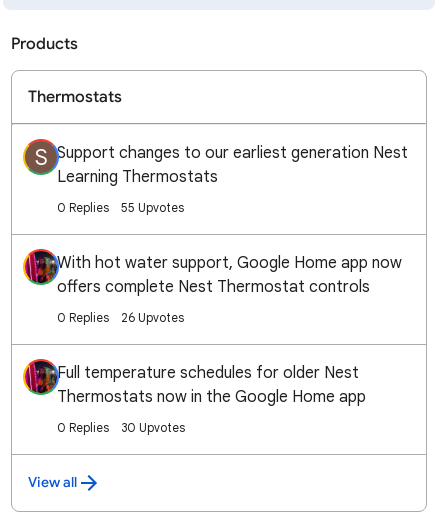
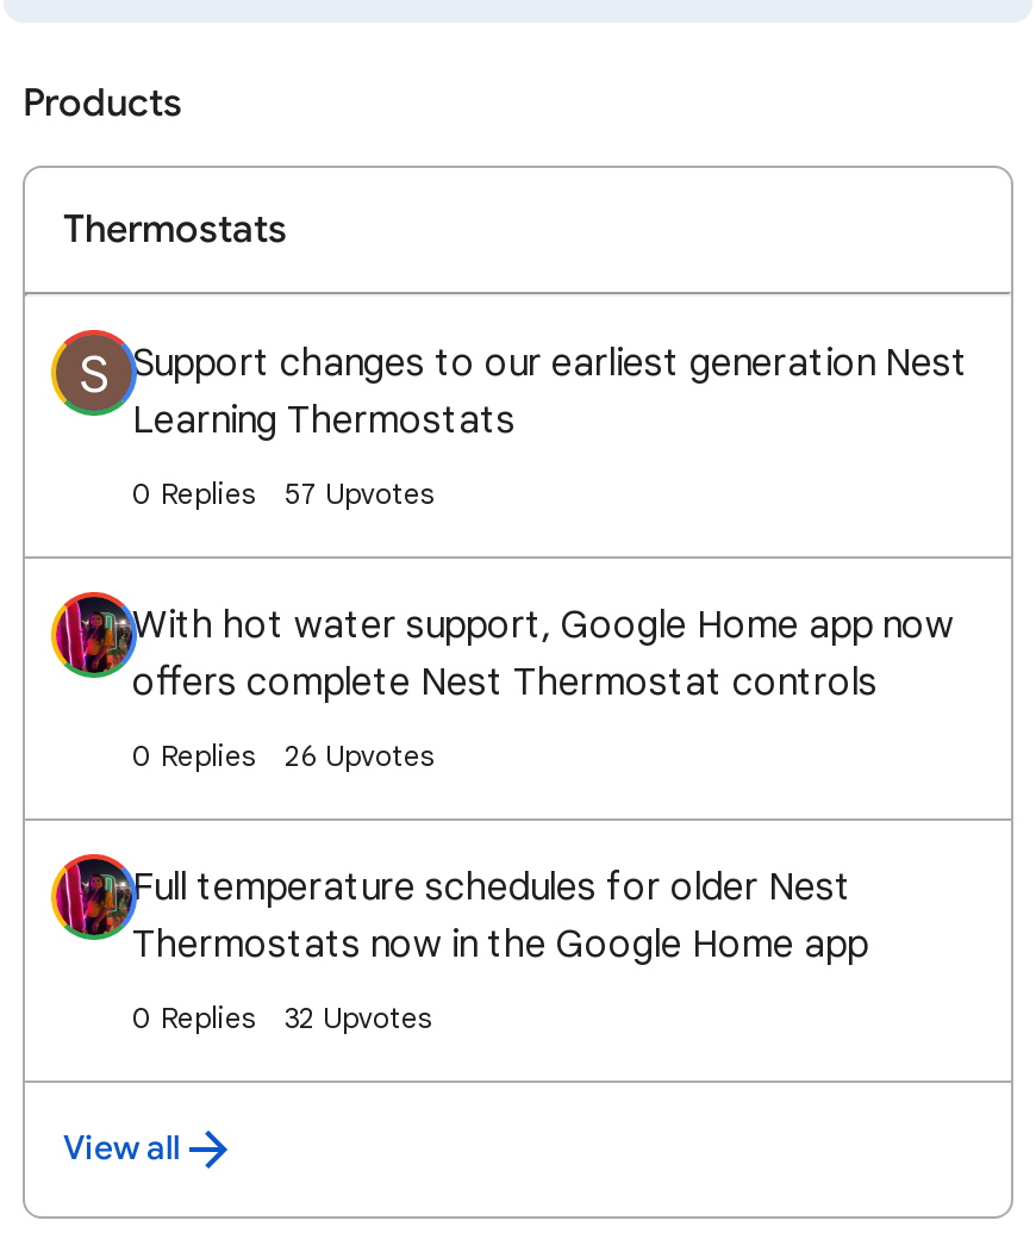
- 55 Upvotes
+ 57 Upvotes

- 30 Upvotes
+ 32 Upvotes
